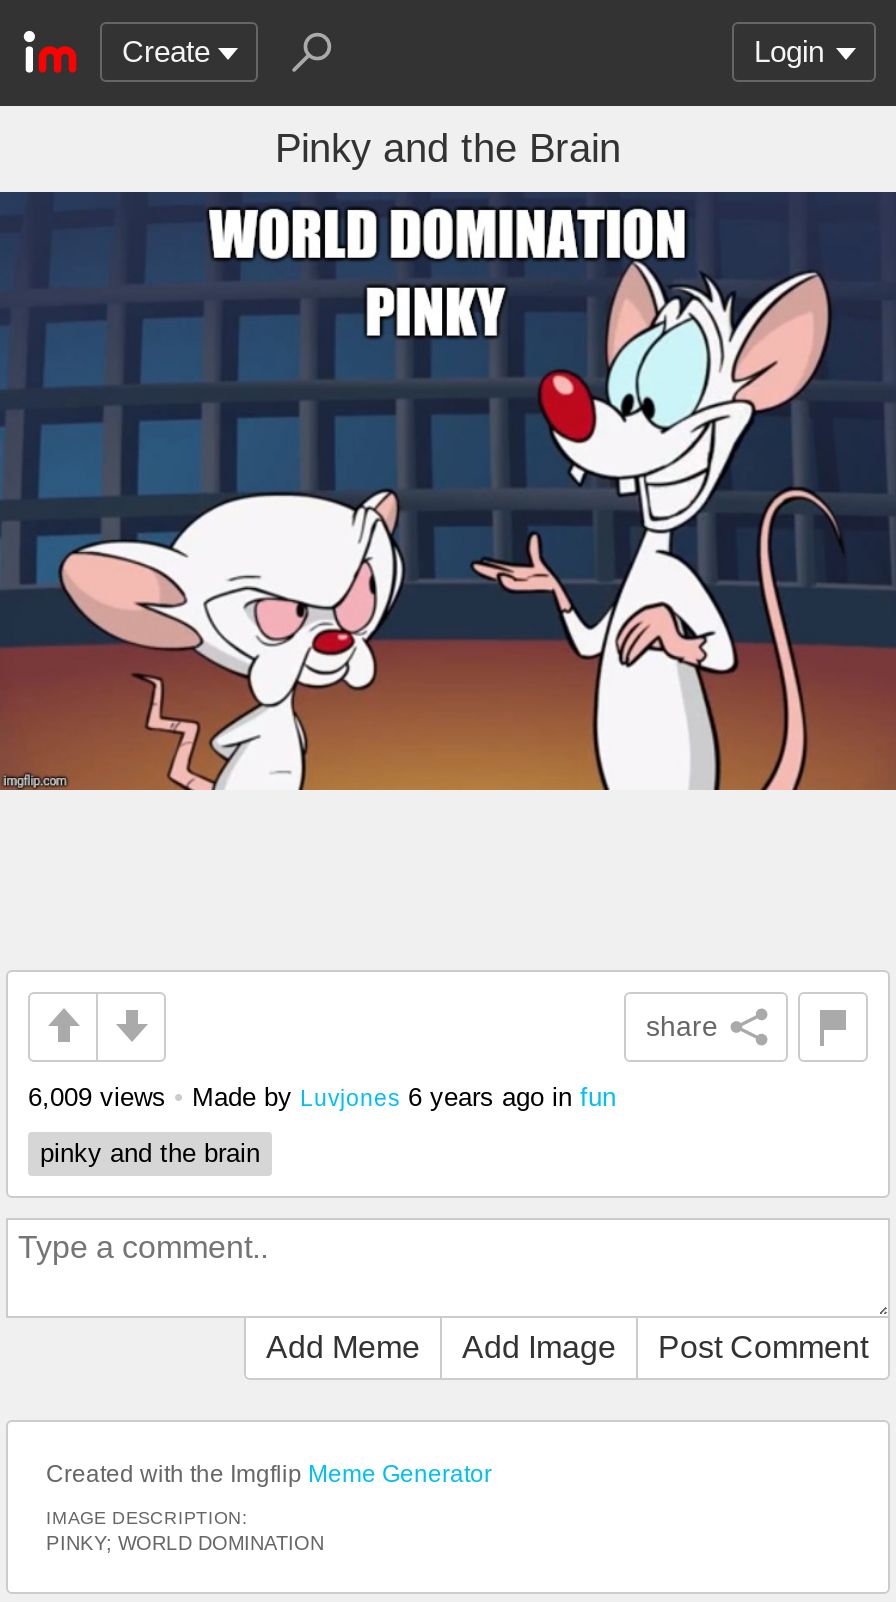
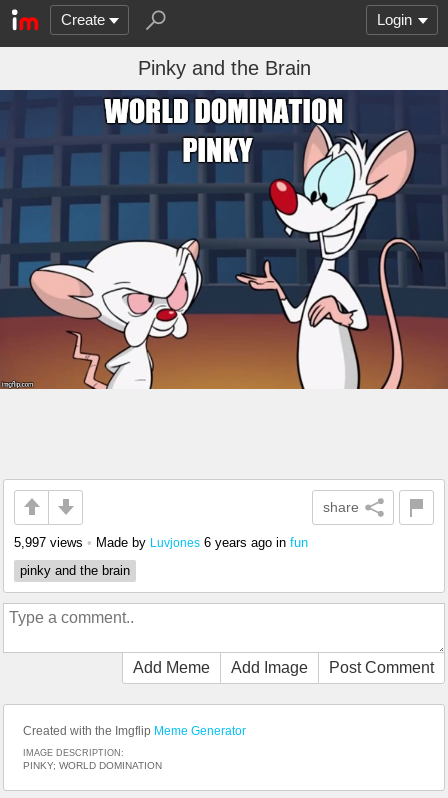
- 6,009 views • Made by Luvjones 6 years ago in fun
+ 5,997 views • Made by Luvjones 6 years ago in fun
